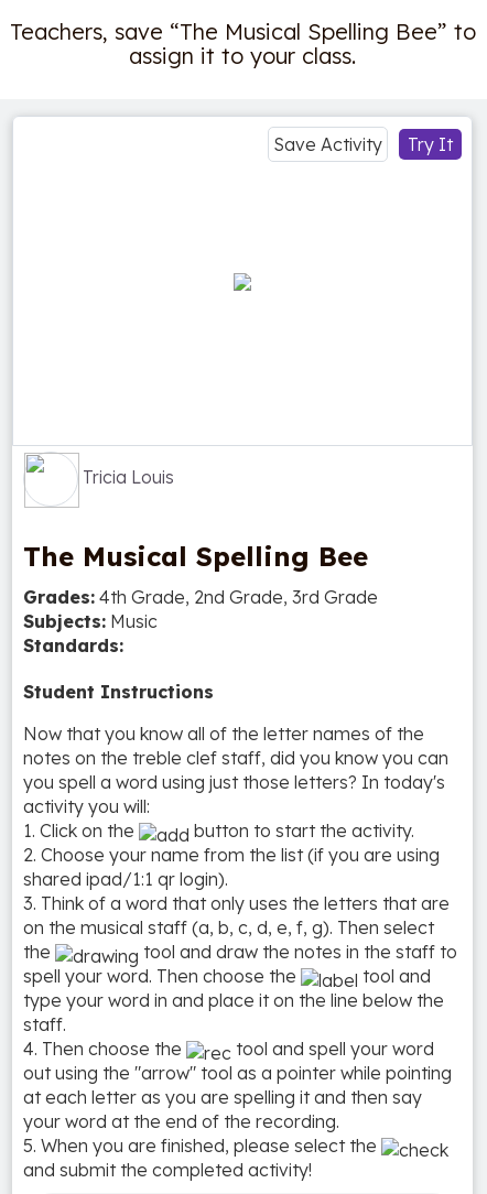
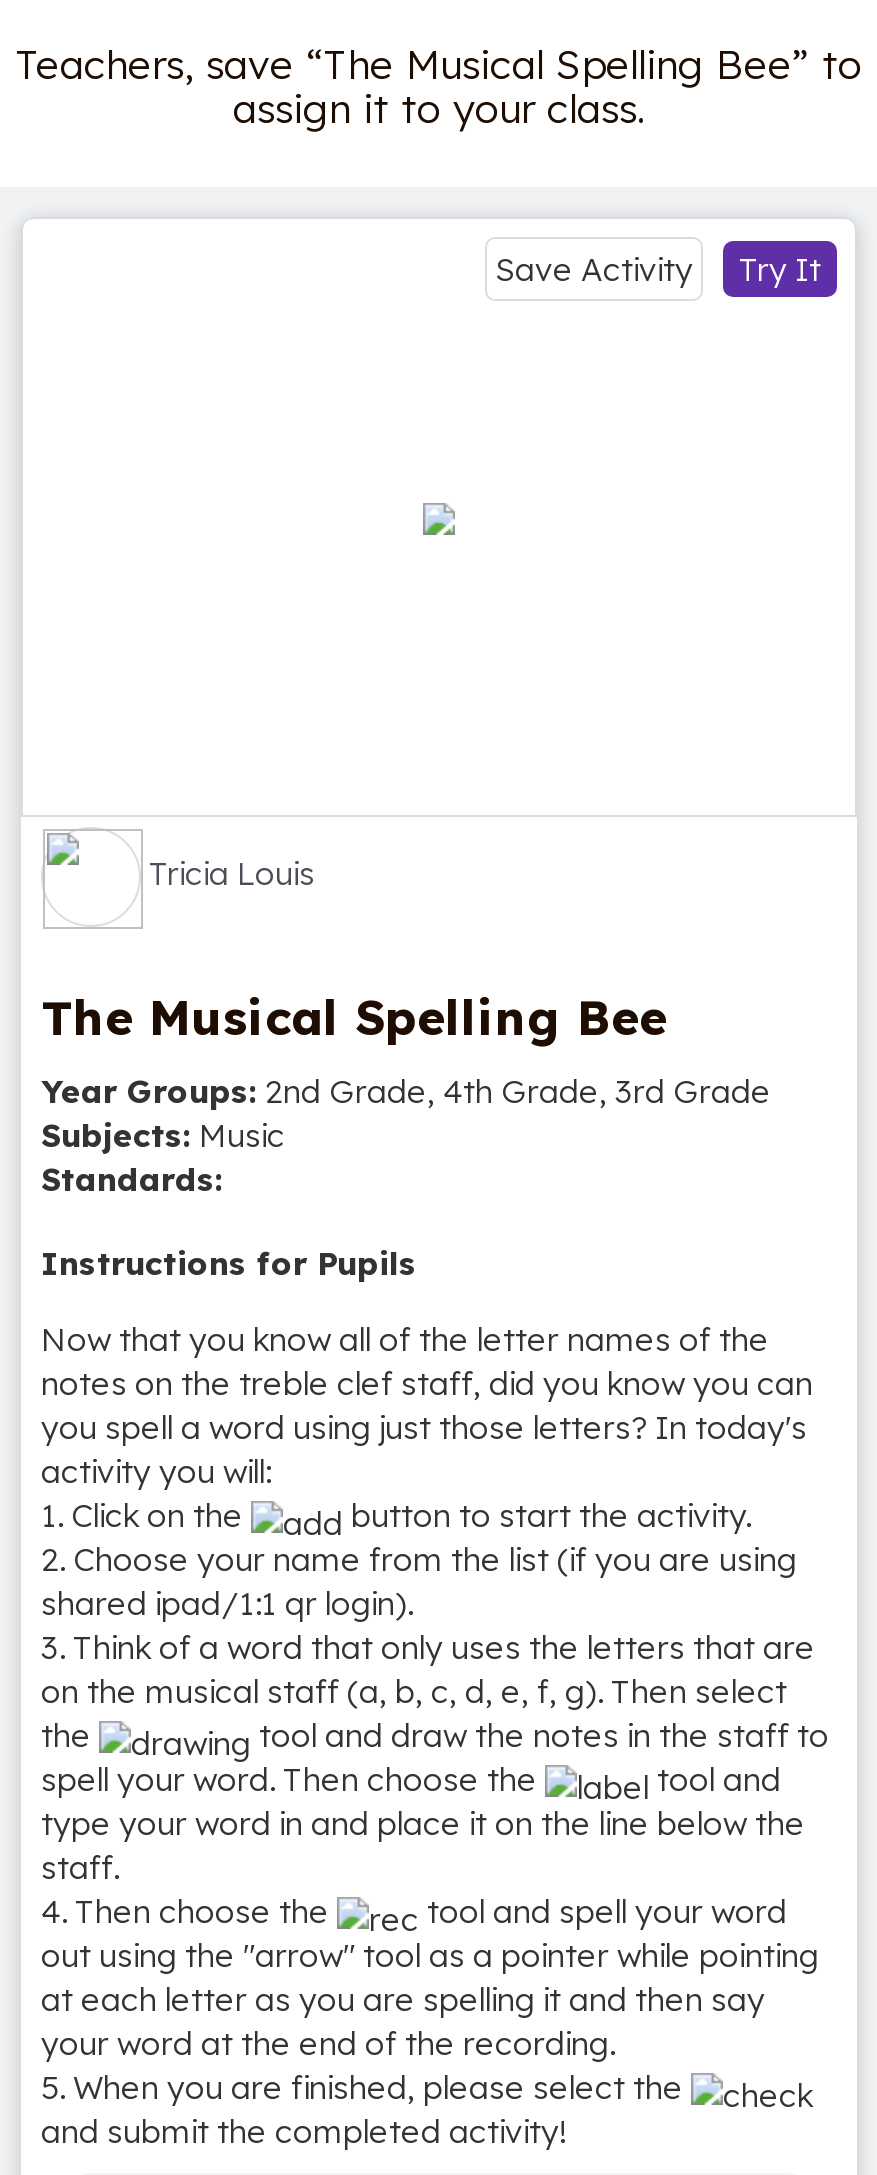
- Grades: 4th Grade, 2nd Grade, 3rd Grade
+ Year Groups: 2nd Grade, 4th Grade, 3rd Grade

- Student Instructions
+ Instructions for Pupils
